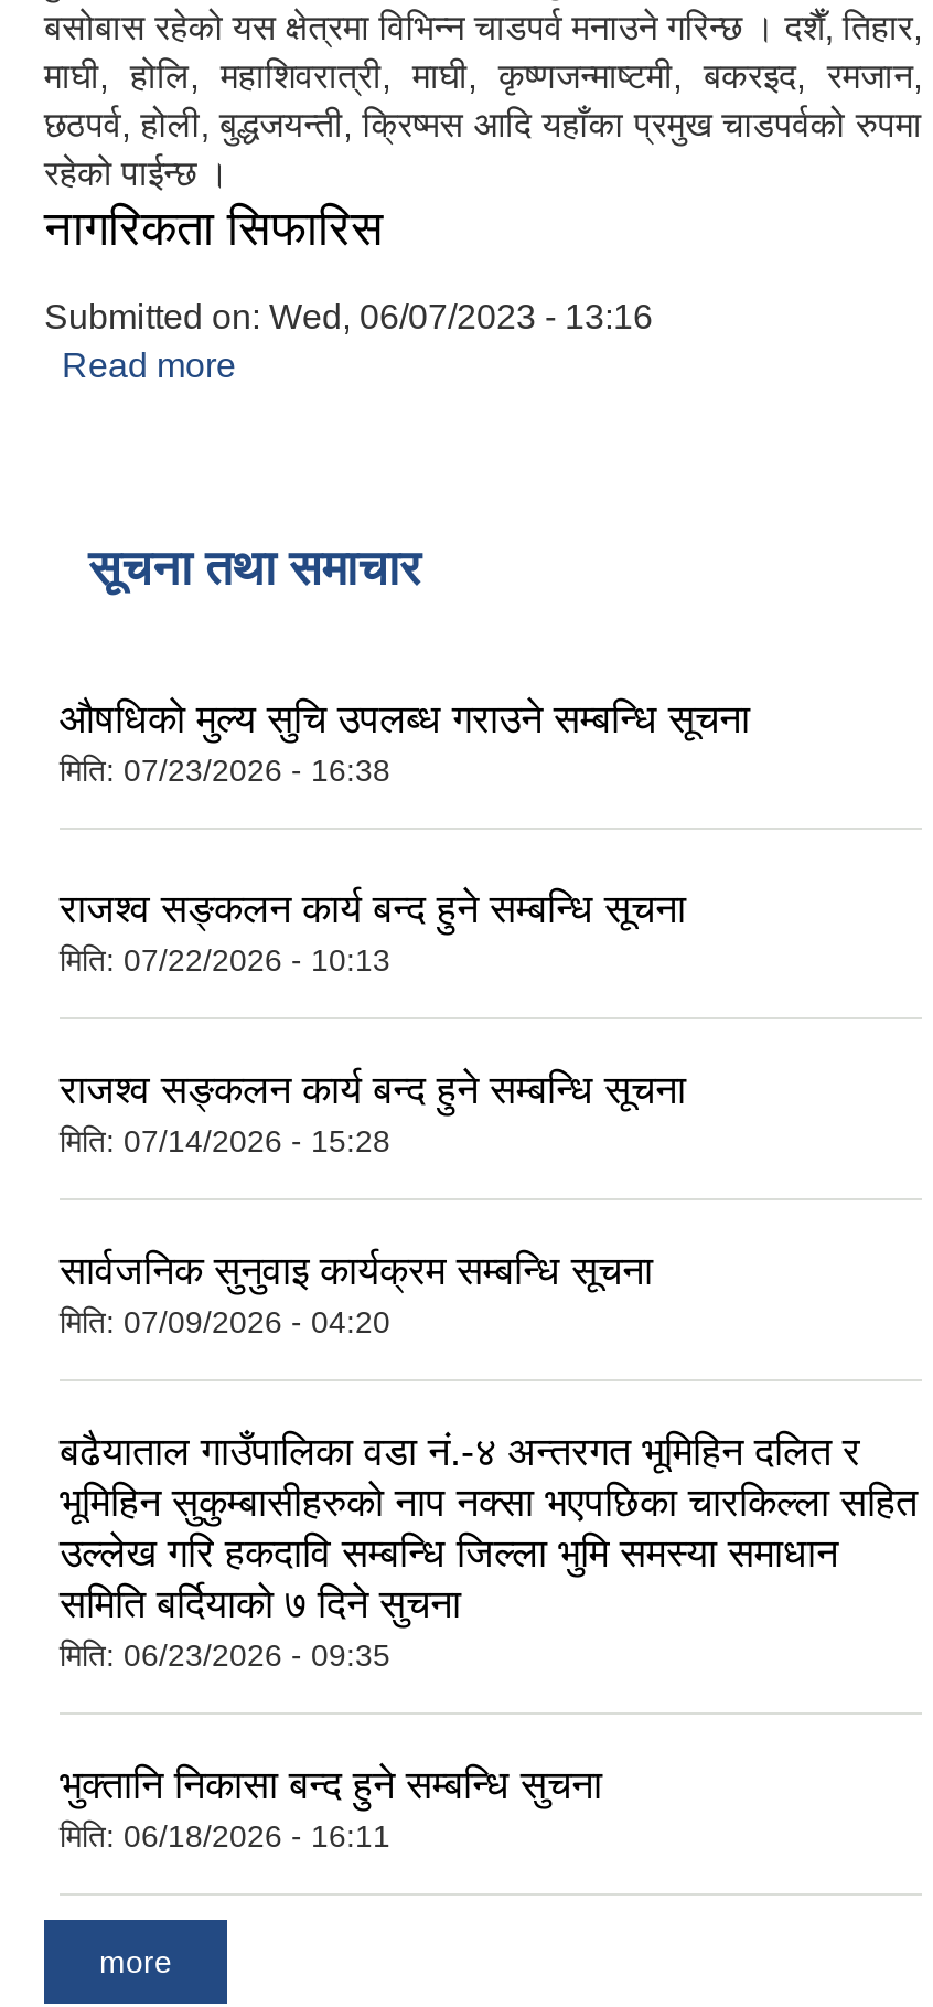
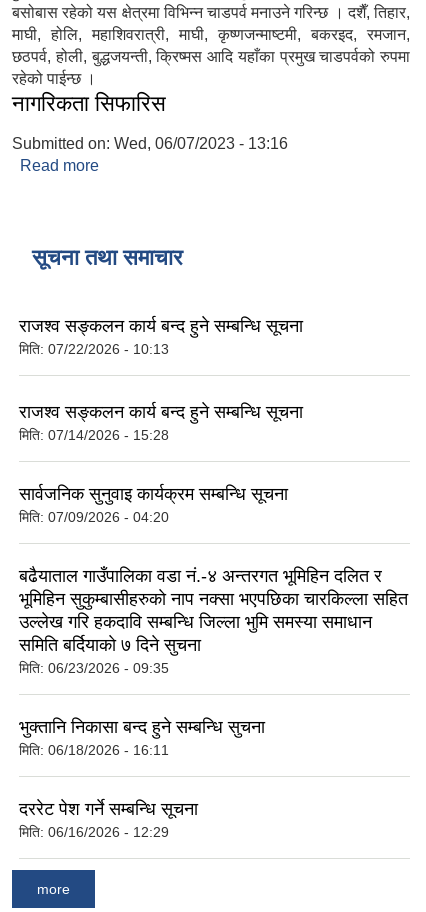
- औषधिकाे मुल्य सुचि उपलब्ध गराउने सम्बन्धि सूचना
- मिति: 07/23/2026 - 16:38

moved up: राजश्व सङ्कलन कार्य बन्द हुने सम्बन्धि सूचना | मिति: 07/22/2026 - 10:13

moved up: राजश्व सङ्कलन कार्य बन्द हुने सम्बन्धि सूचना | मिति: 07/14/2026 - 15:28 | सार्वजनिक सुनुवाइ कार्यक्रम सम्बन्धि सूचना | ... | भुक्तानि निकासा बन्द हुने सम्बन्धि सुचना | मिति: 06/18/2026 - 16:11

+ दररेट पेश गर्ने सम्बन्धि सूचना
+ मिति: 06/16/2026 - 12:29
